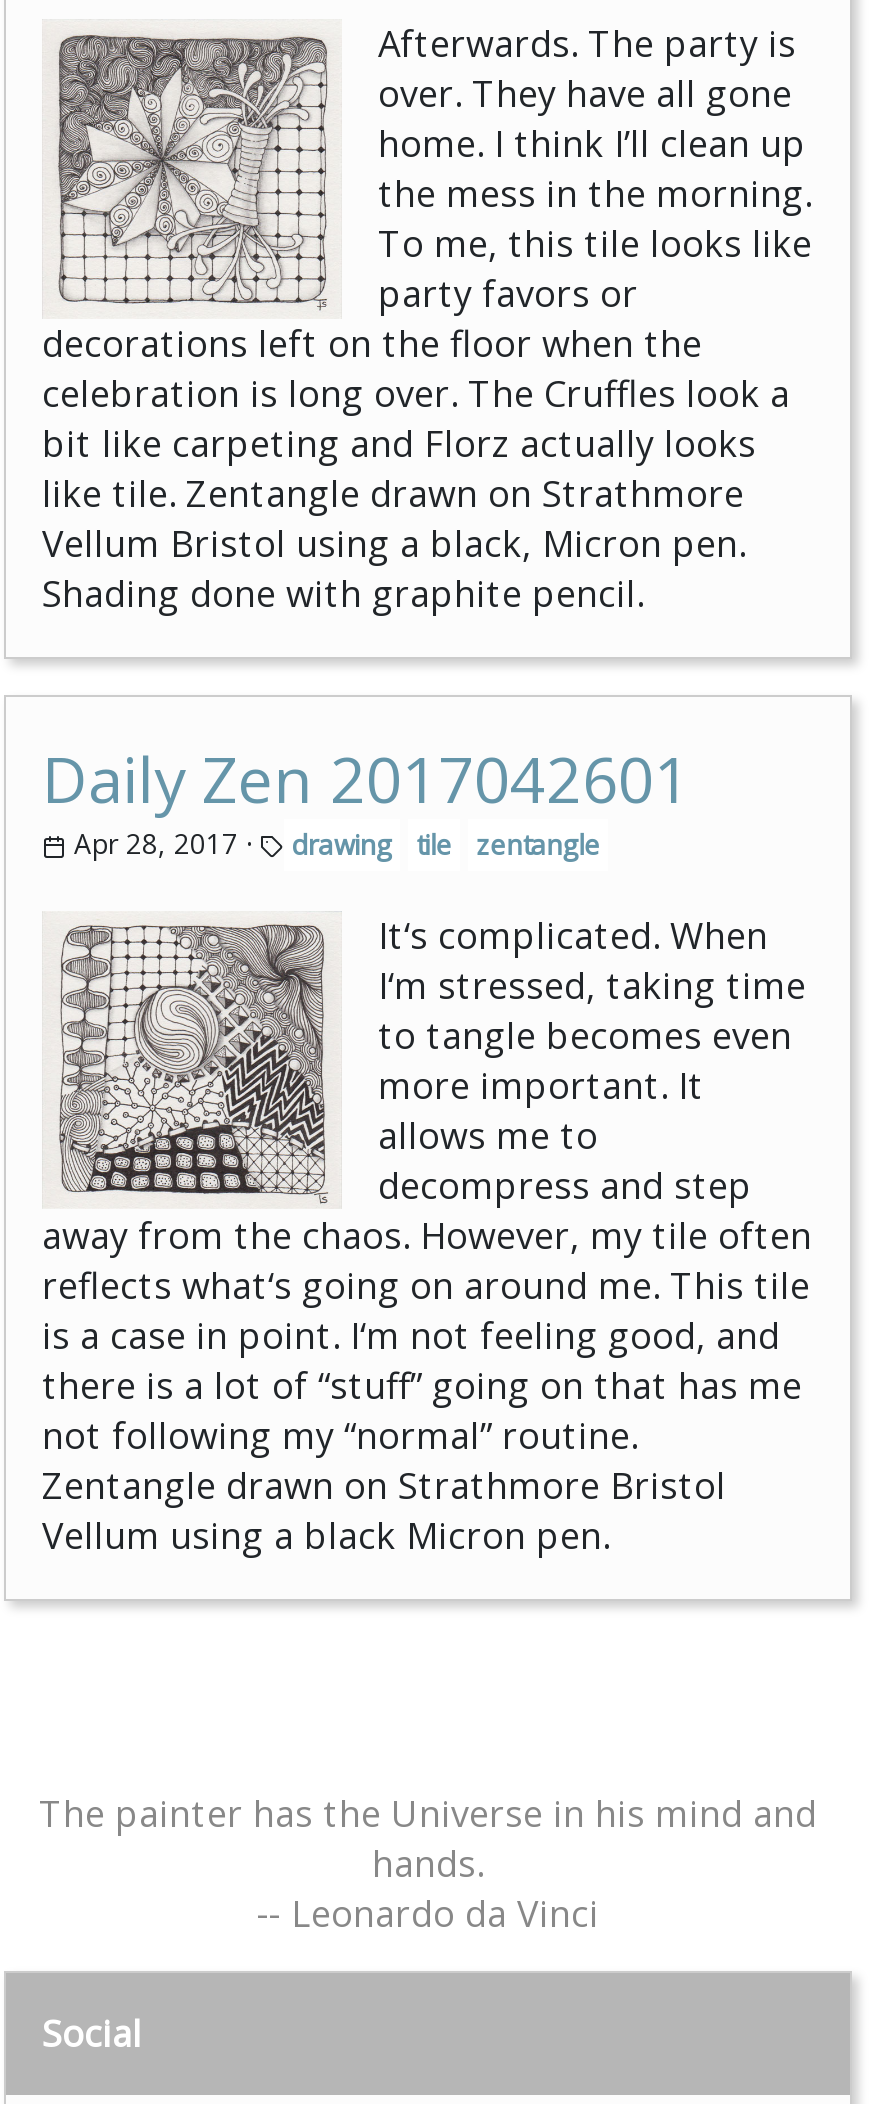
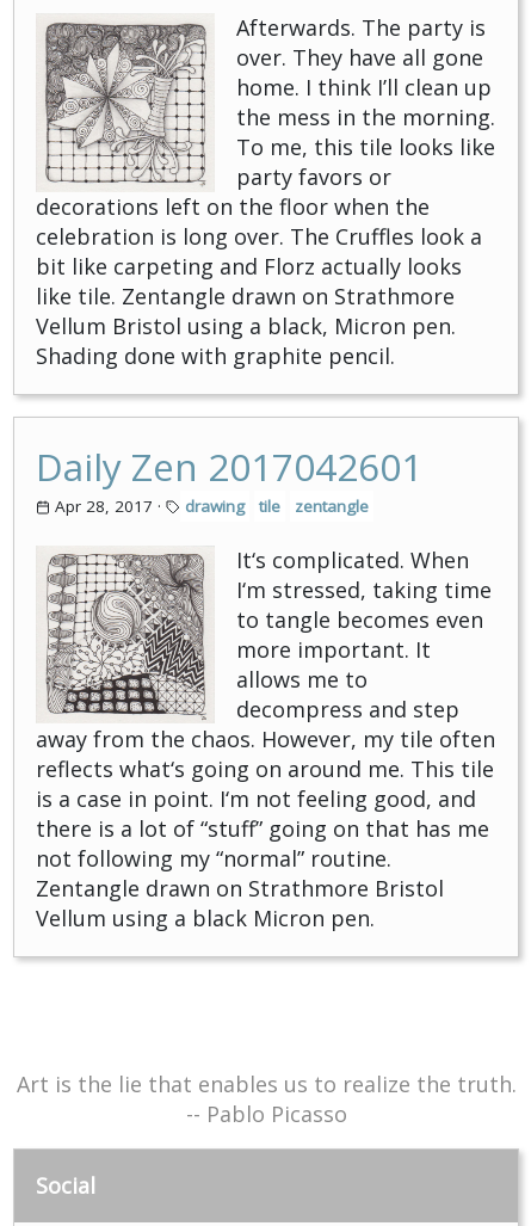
- The painter has the Universe in his mind and
- hands.
- -- Leonardo da Vinci
+ Art is the lie that enables us to realize the truth.
+ -- Pablo Picasso
